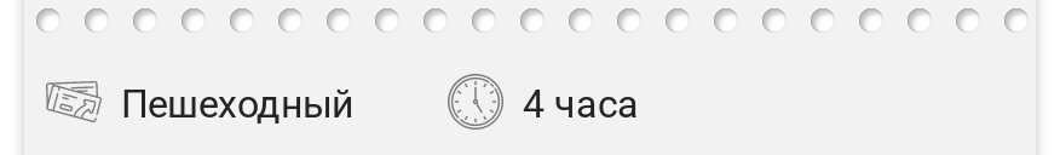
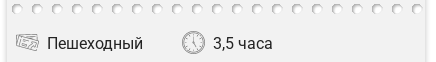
- 4 часа
+ 3,5 часа
